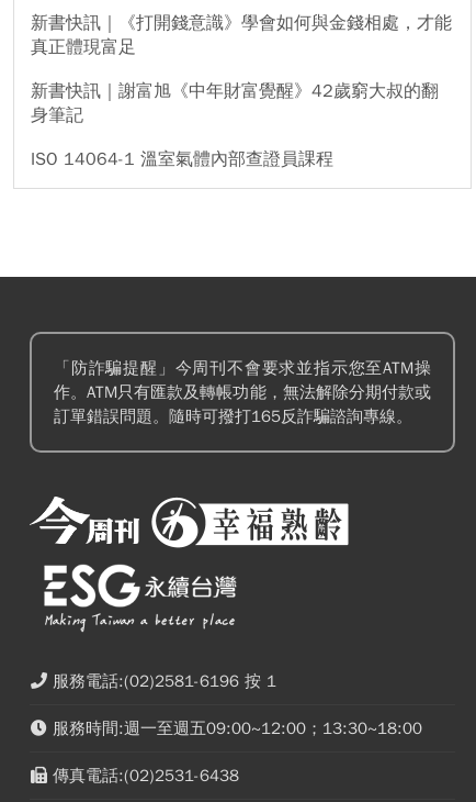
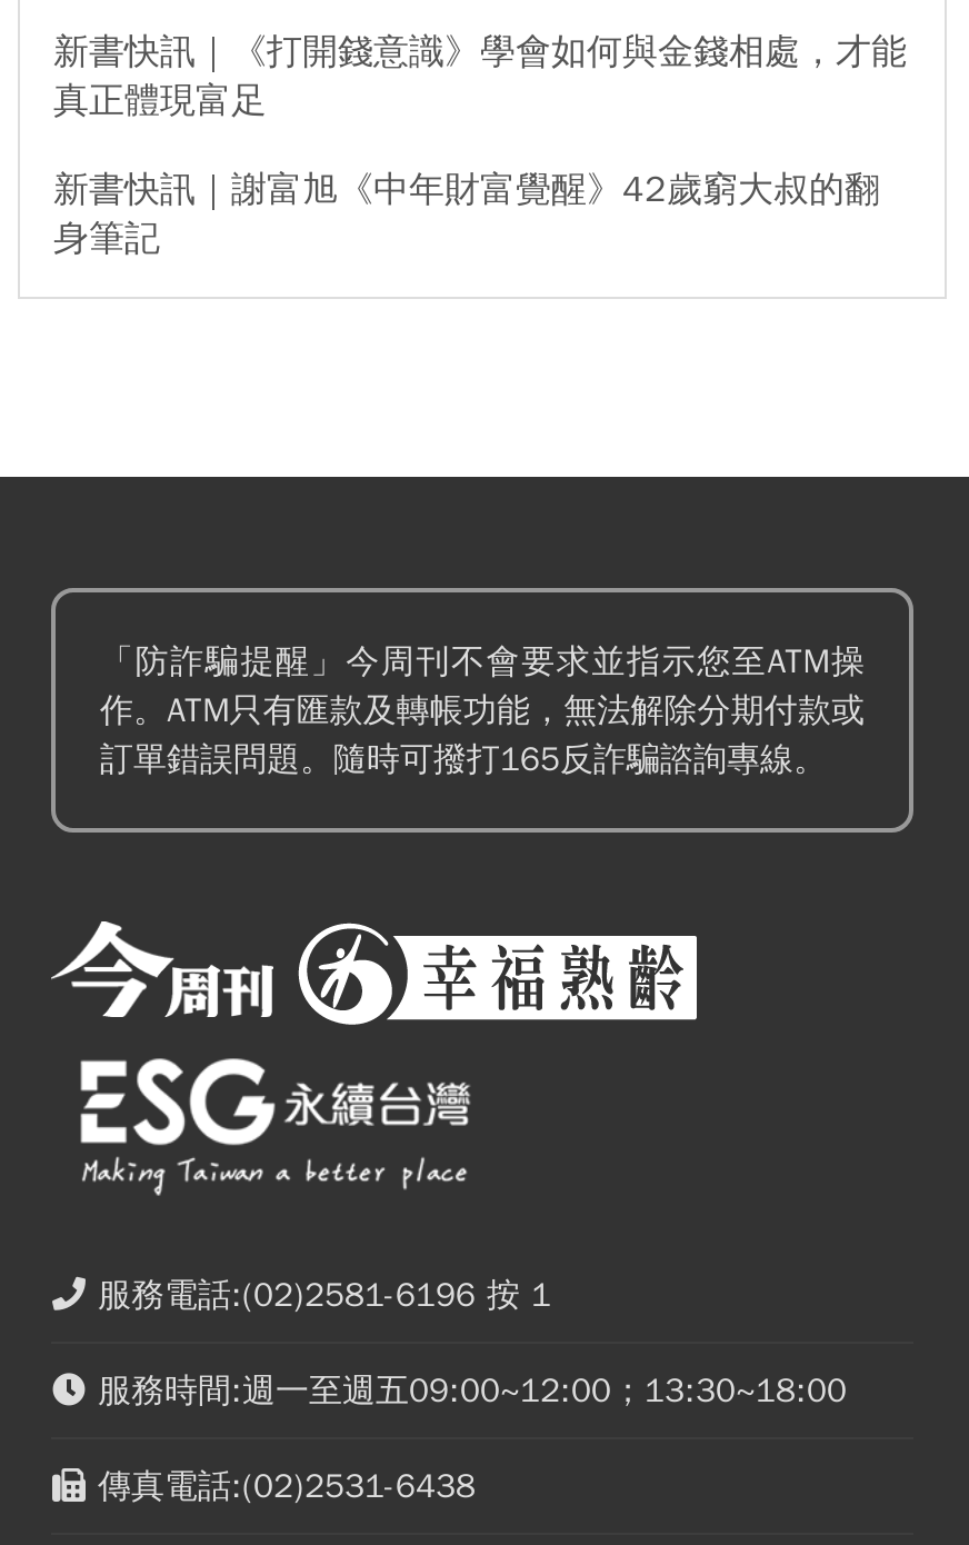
- ISO 14064-1 溫室氣體內部查證員課程
